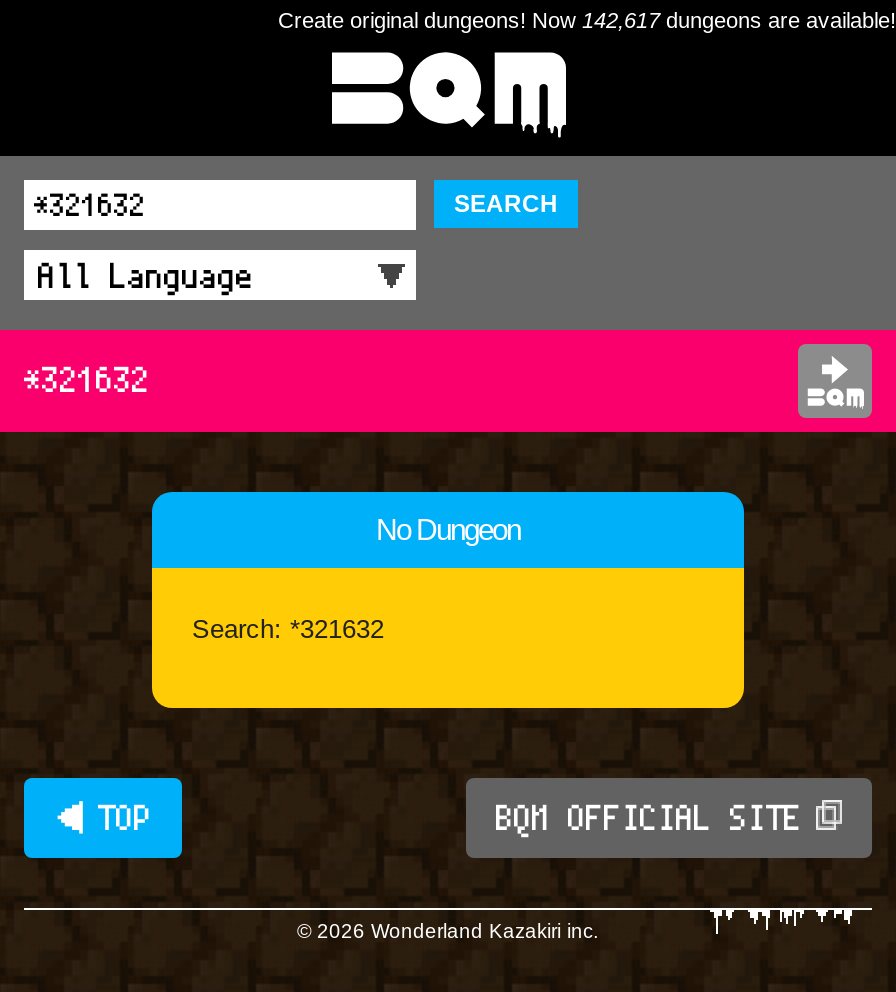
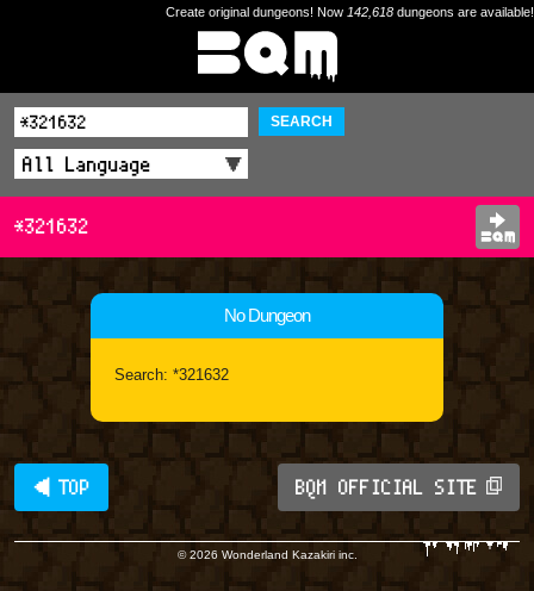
- Create original dungeons! Now 142,617 dungeons are available!
+ Create original dungeons! Now 142,618 dungeons are available!
